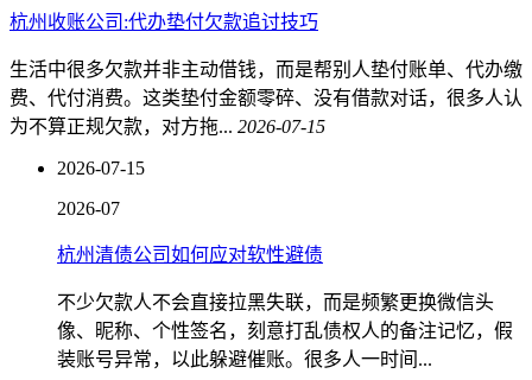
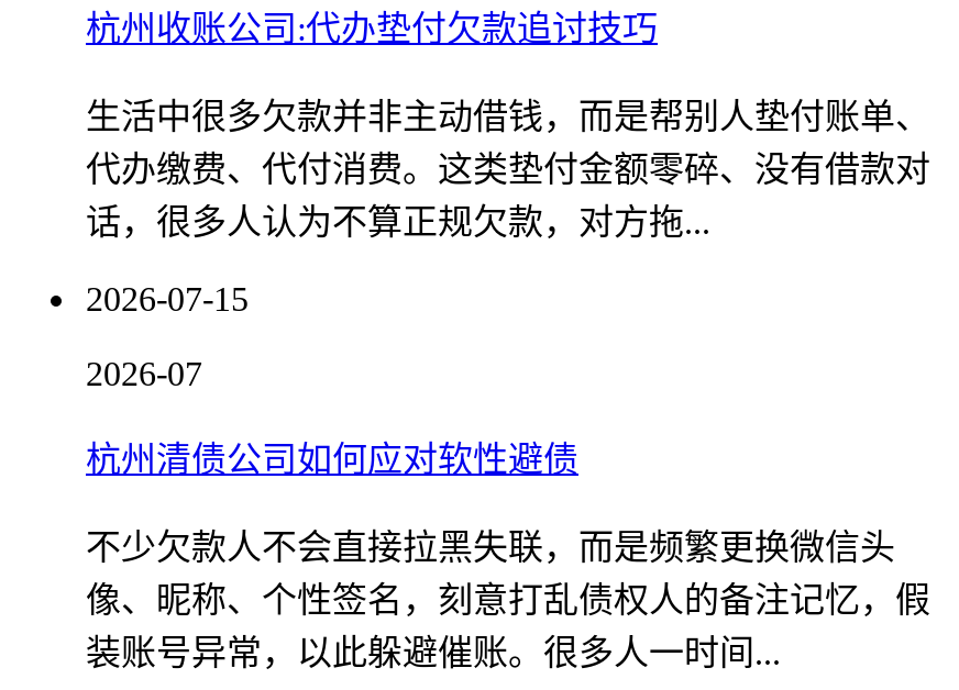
- 生活中很多欠款并非主动借钱，而是帮别人垫付账单、代办缴
- 费、代付消费。这类垫付金额零碎、没有借款对话，很多人认
- 为不算正规欠款，对方拖... 2026-07-15
+ 生活中很多欠款并非主动借钱，而是帮别人垫付账单、
+ 代办缴费、代付消费。这类垫付金额零碎、没有借款对
+ 话，很多人认为不算正规欠款，对方拖...
